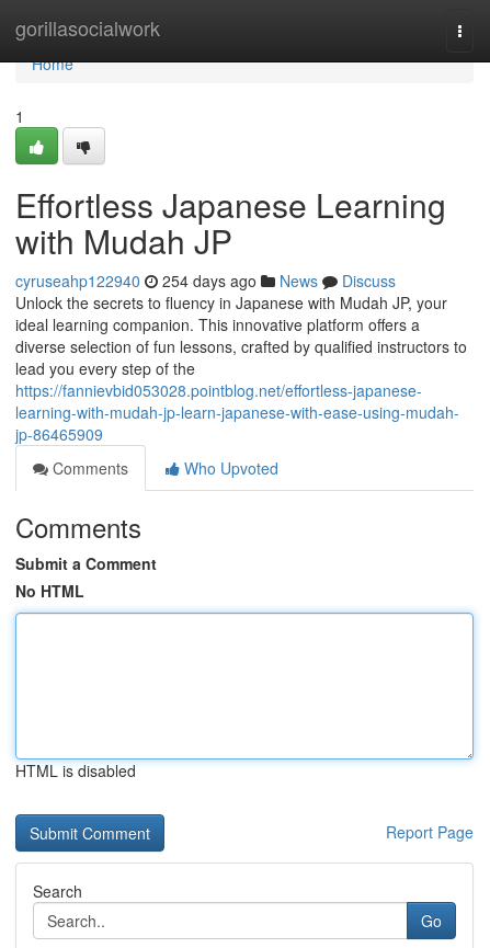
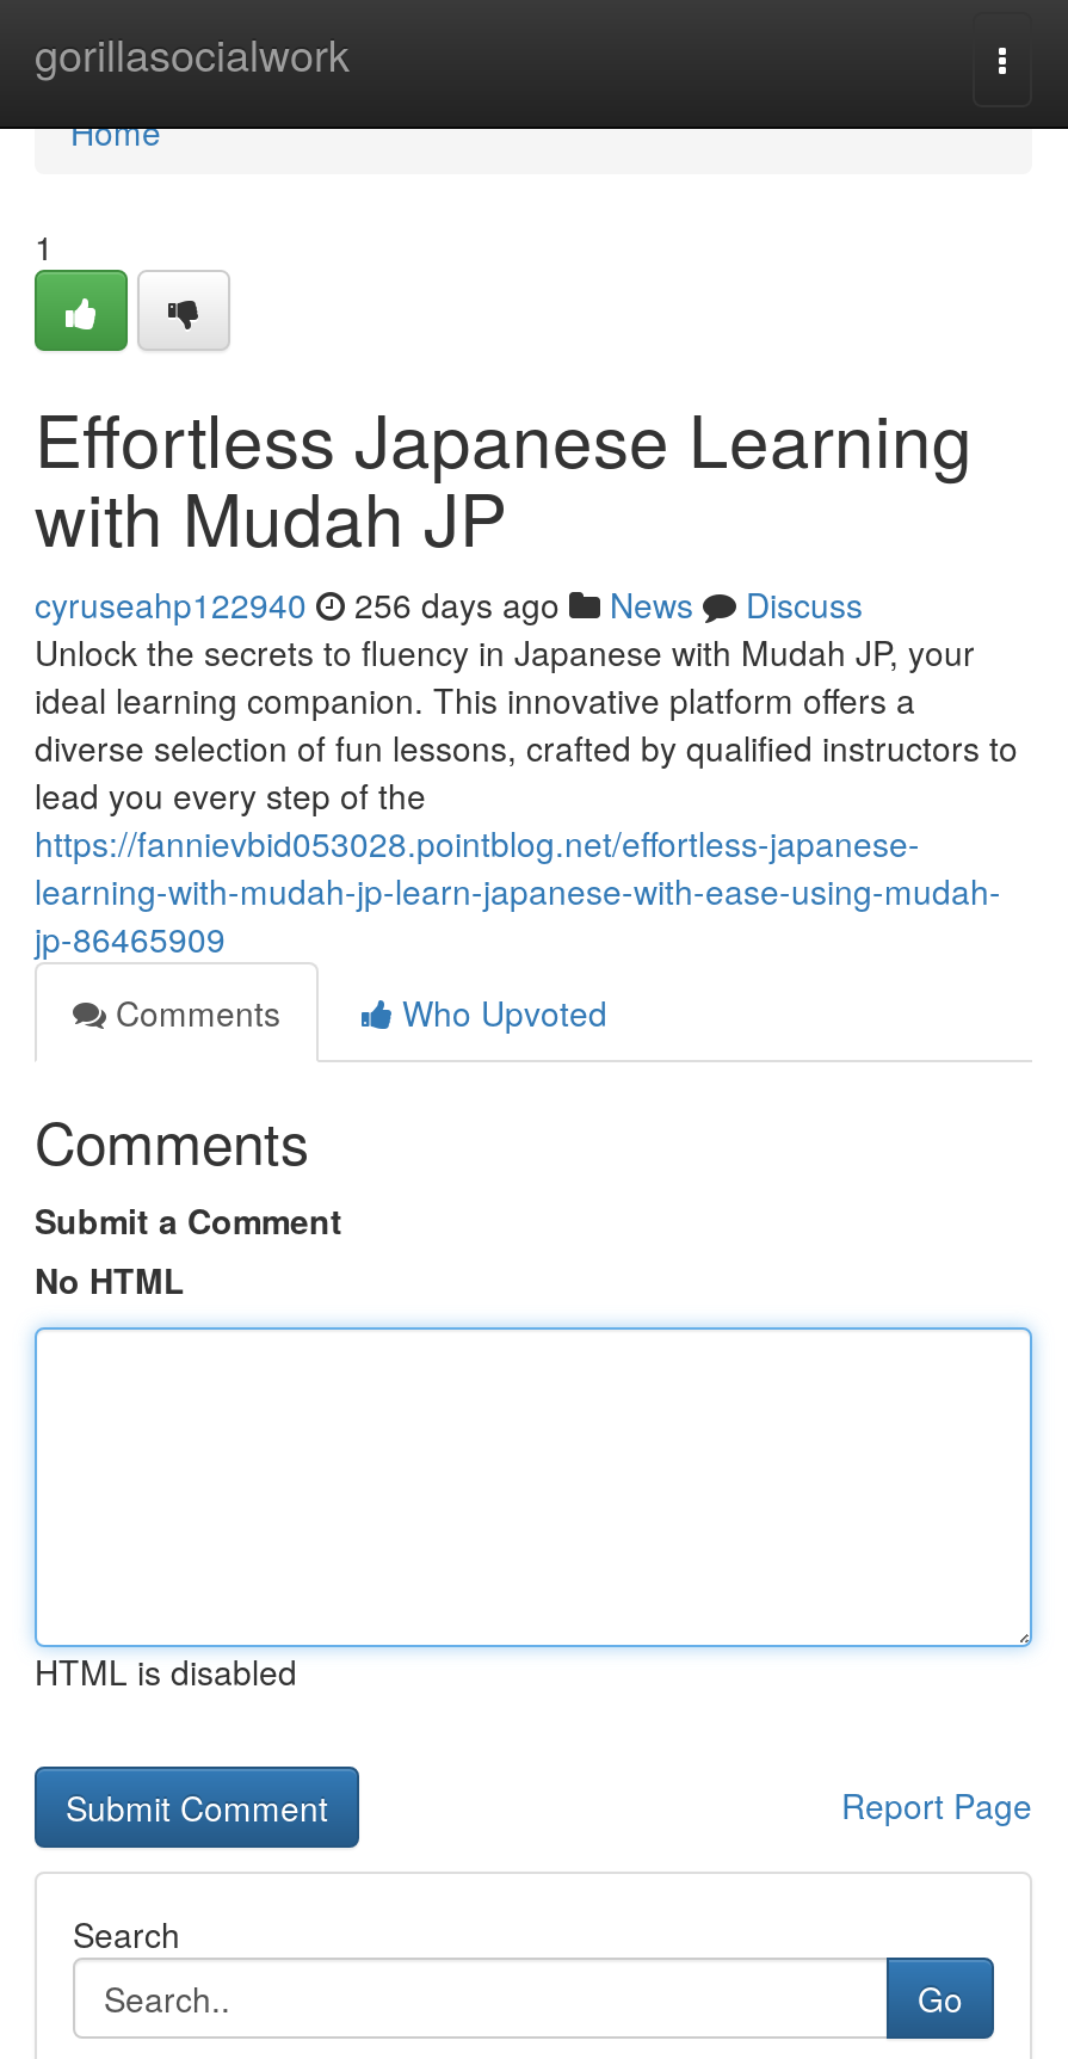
- cyruseahp122940 254 days ago News Discuss
+ cyruseahp122940 256 days ago News Discuss
